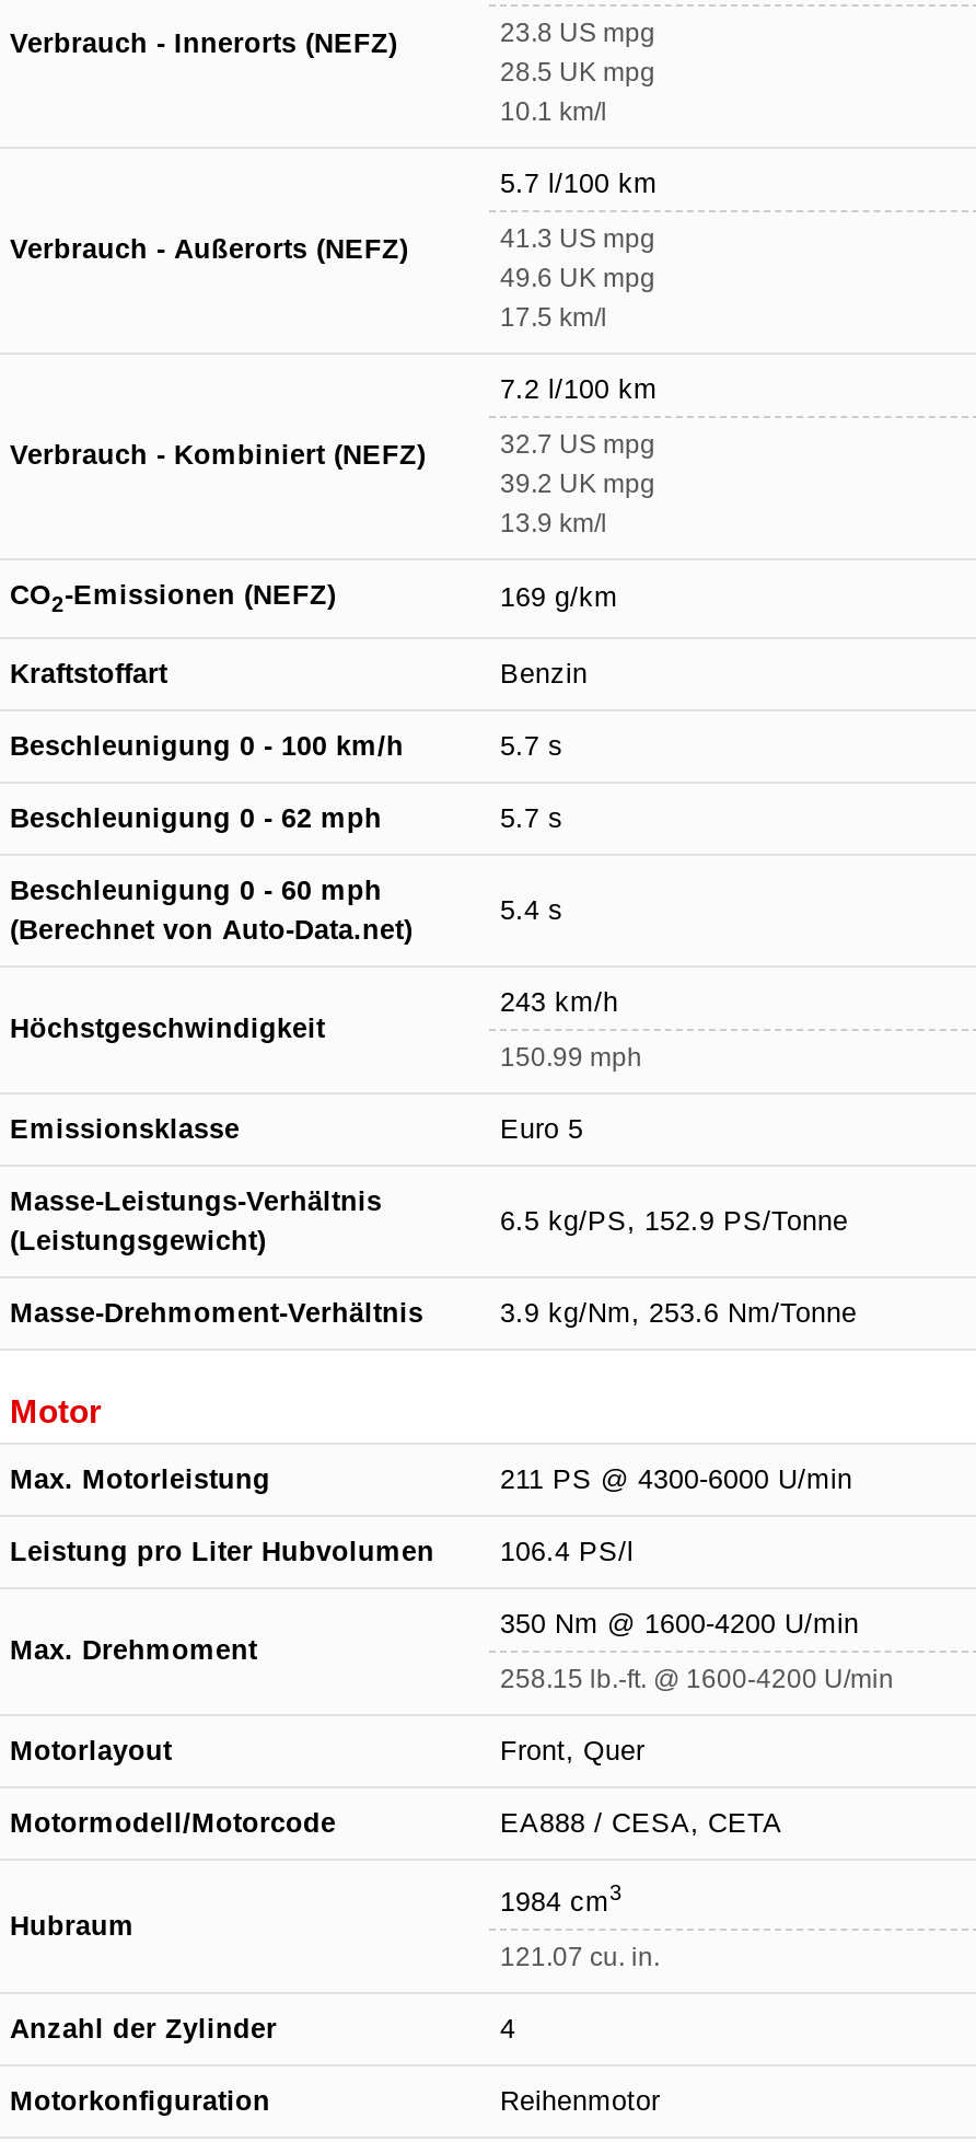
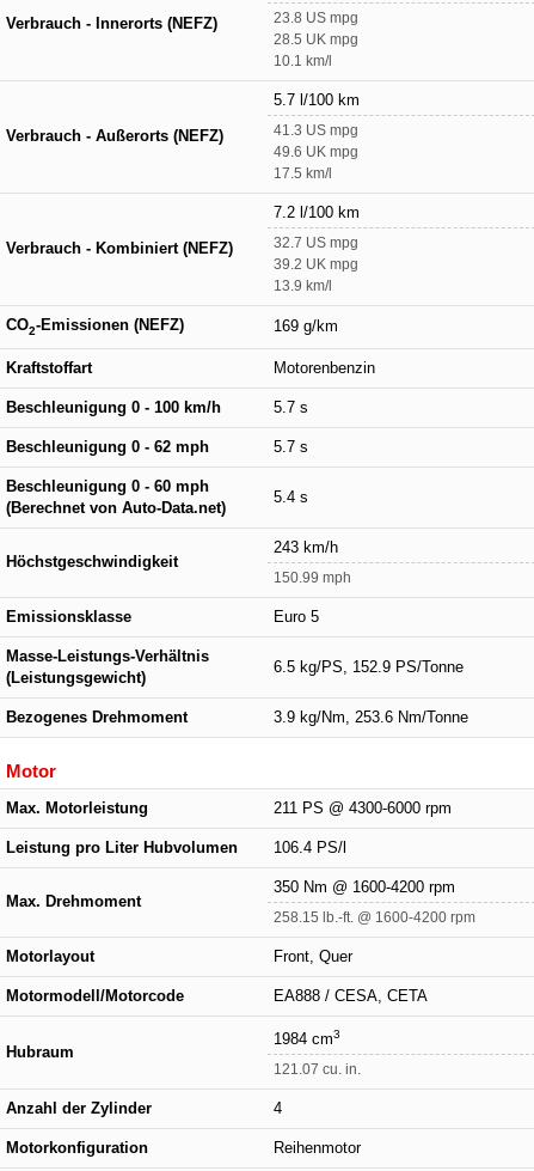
- Benzin
+ Motorenbenzin

- Masse-Drehmoment-Verhältnis
+ Bezogenes Drehmoment

- 211 PS @ 4300-6000 U/min
+ 211 PS @ 4300-6000 rpm

- 350 Nm @ 1600-4200 U/min
+ 350 Nm @ 1600-4200 rpm

- 258.15 lb.-ft. @ 1600-4200 U/min
+ 258.15 lb.-ft. @ 1600-4200 rpm
